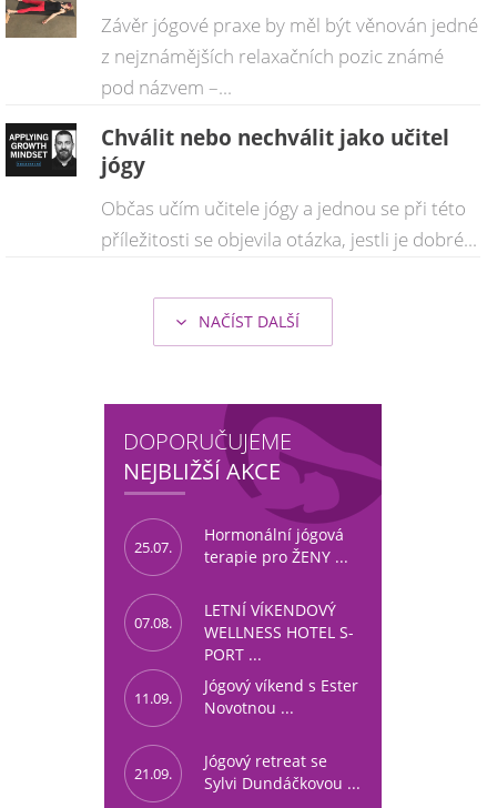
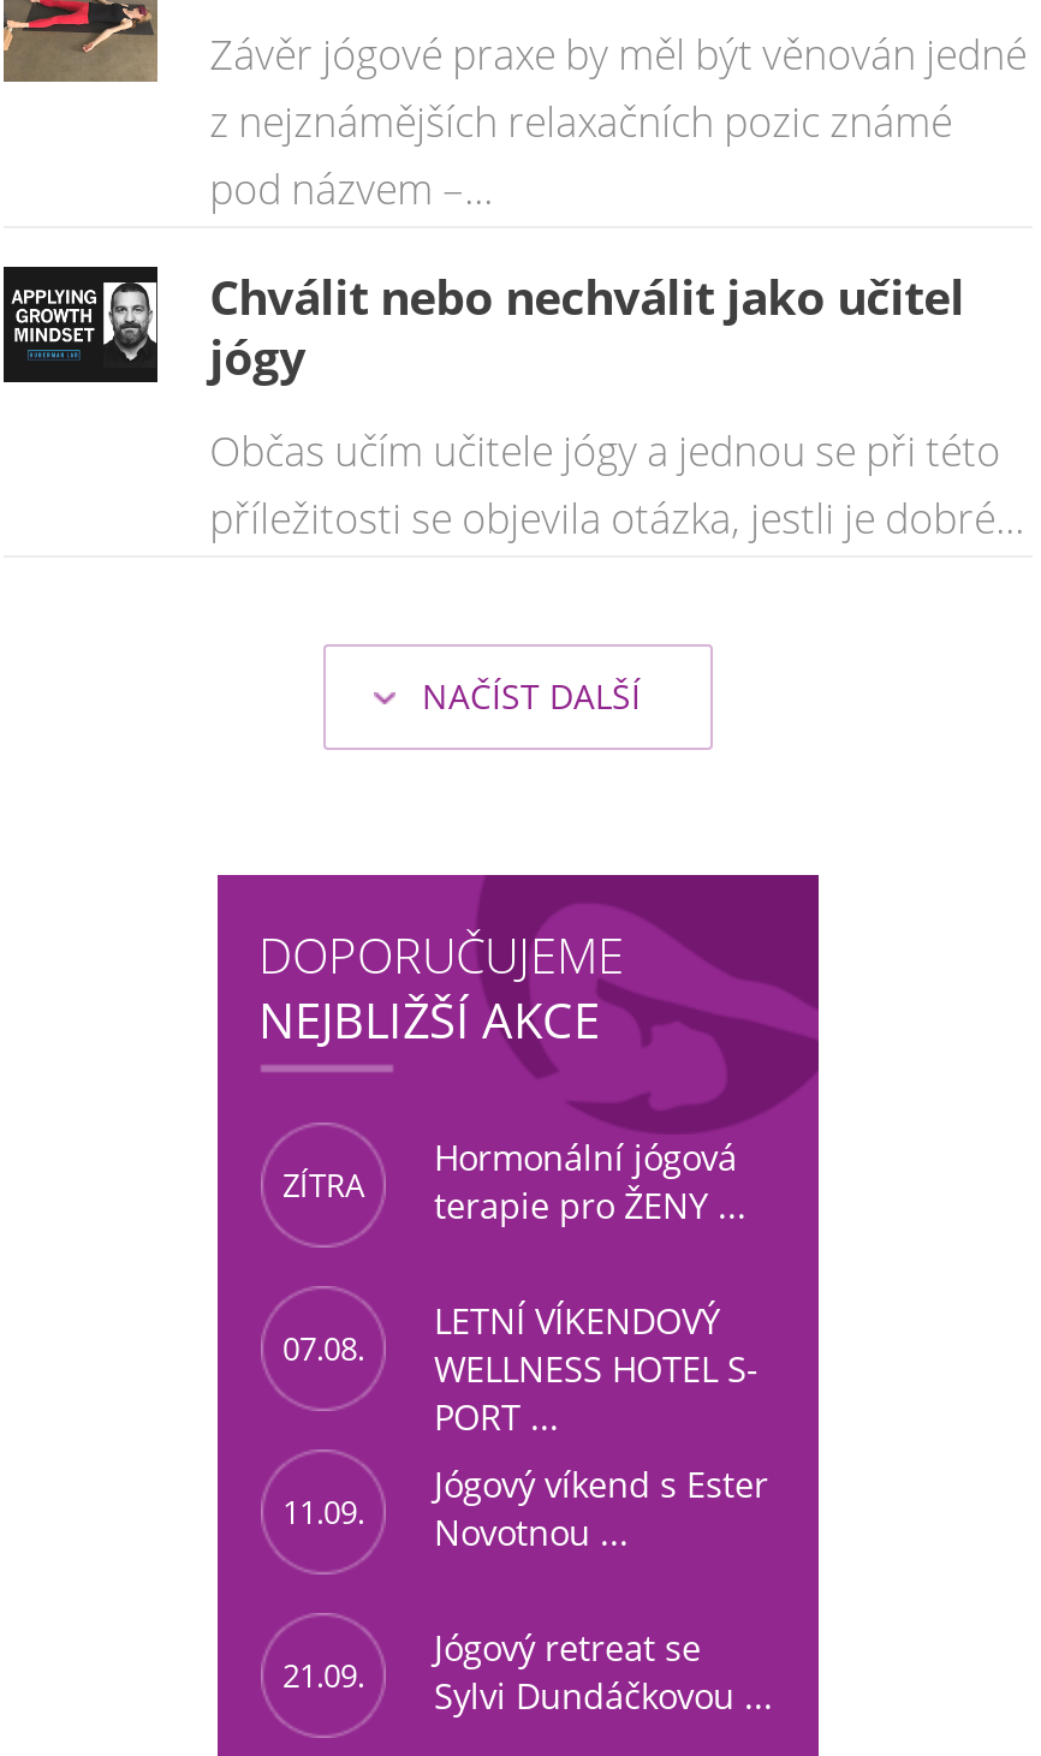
- 25.07.
+ ZÍTRA
